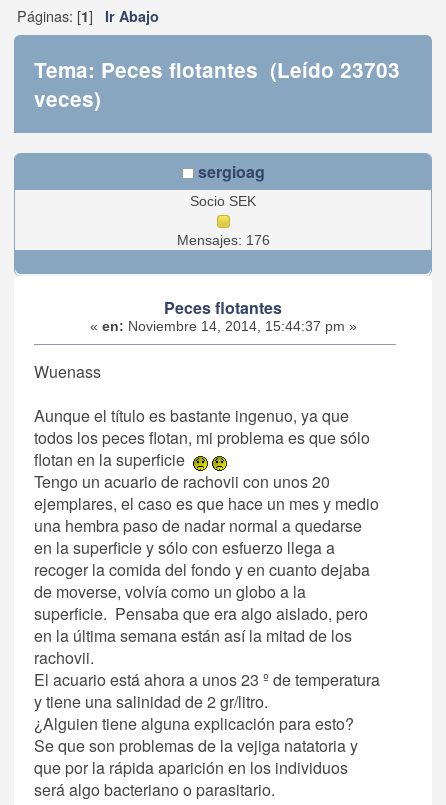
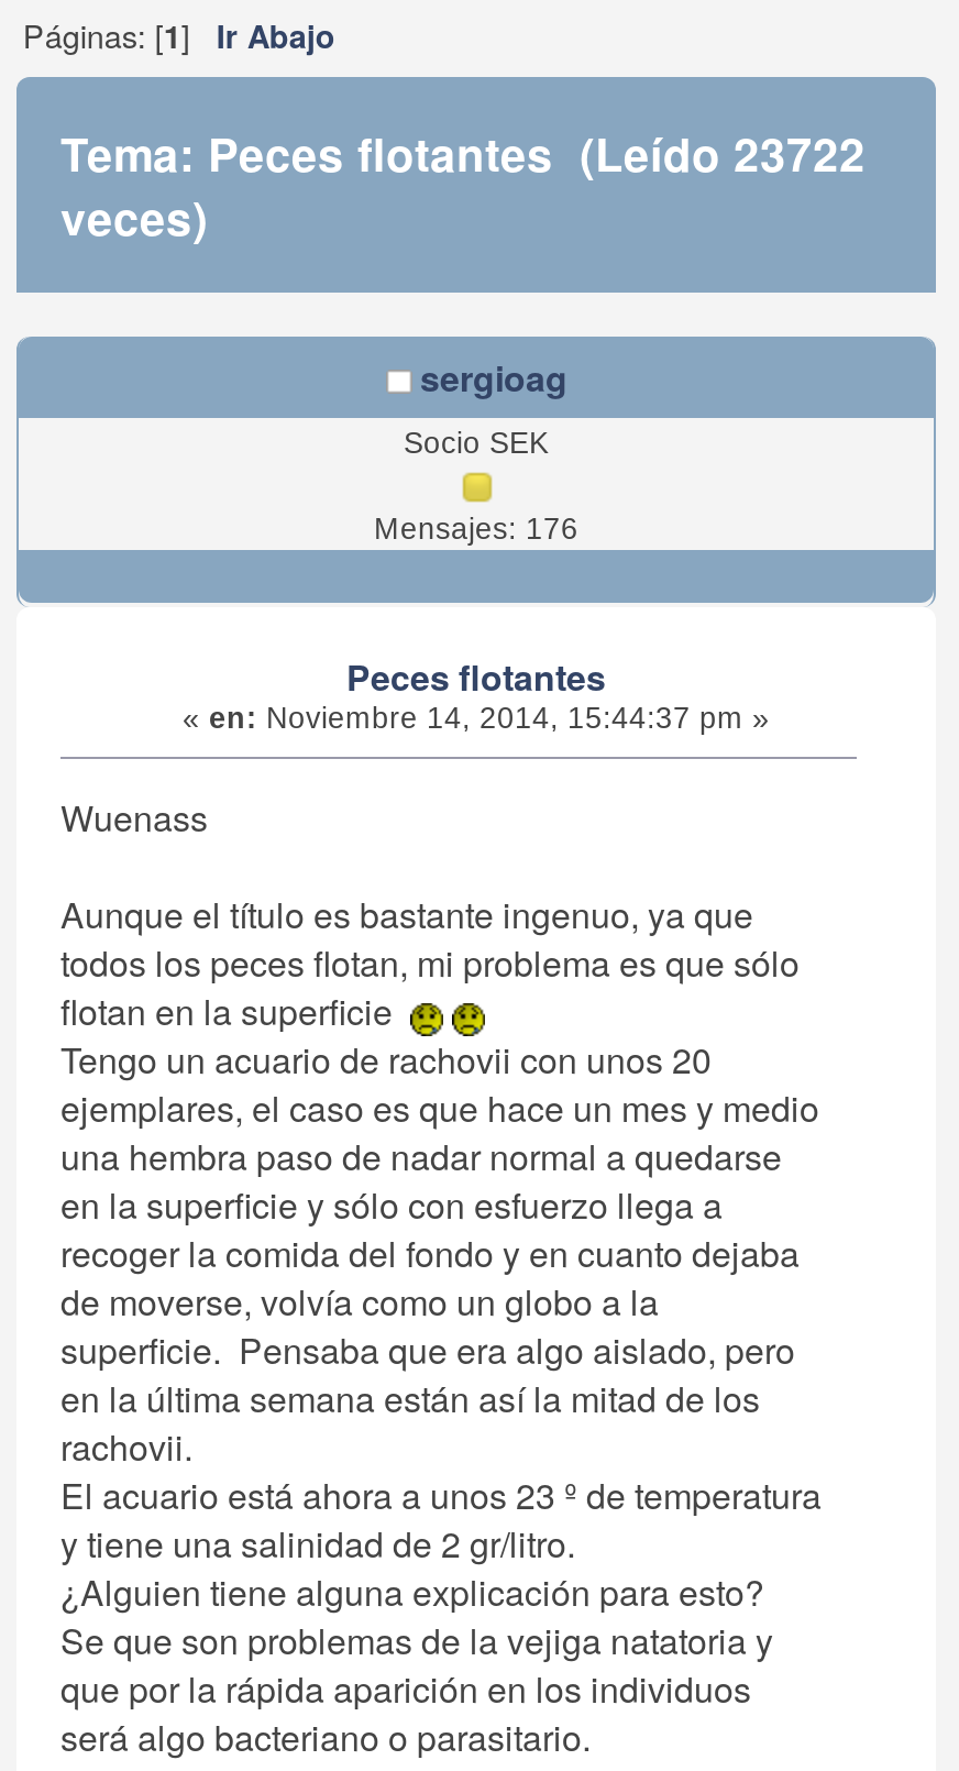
- Tema: Peces flotantes (Leído 23703
+ Tema: Peces flotantes (Leído 23722
